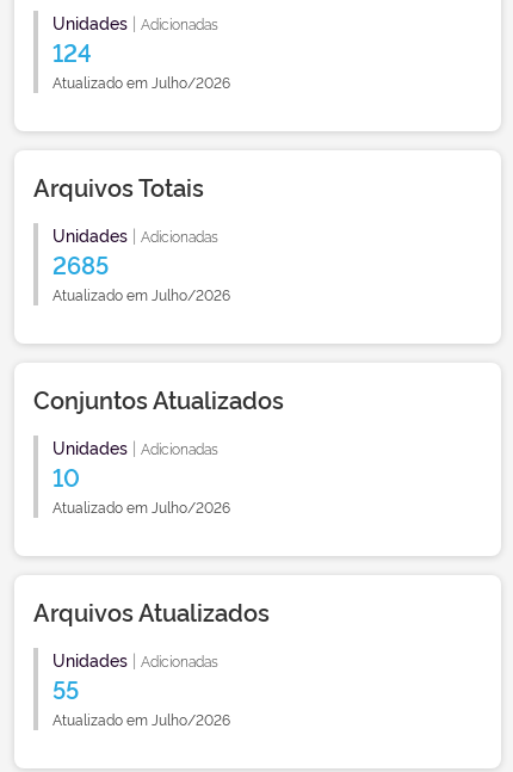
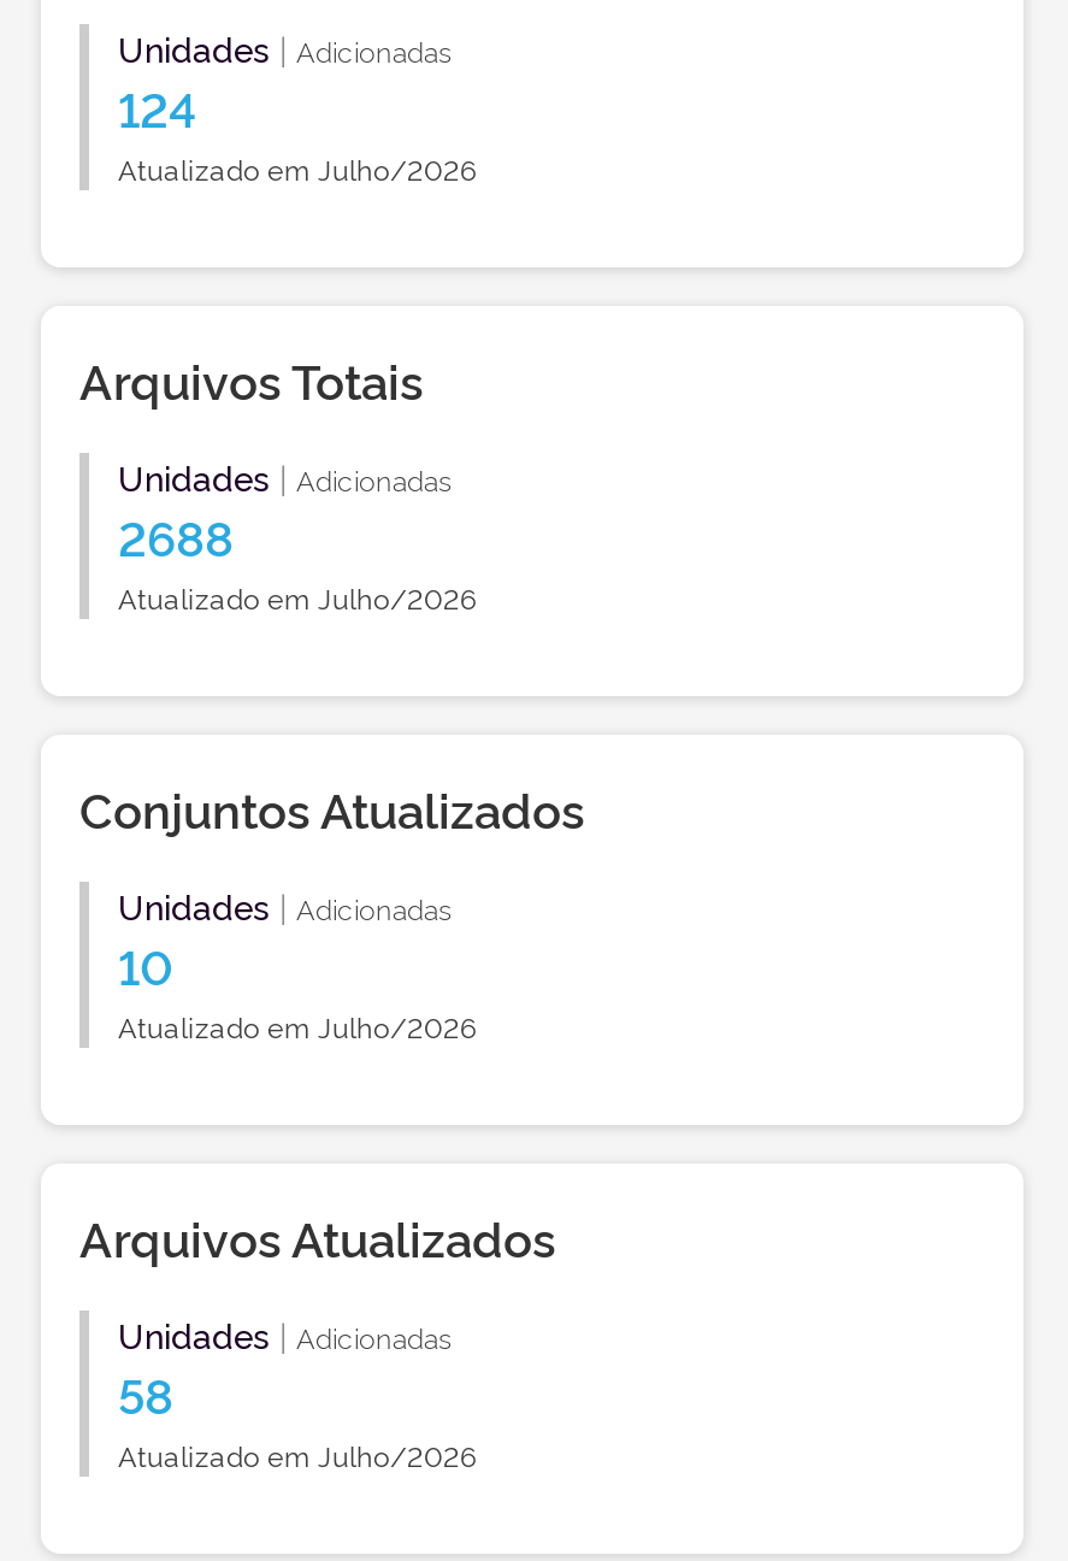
- 2685
+ 2688

- 55
+ 58
